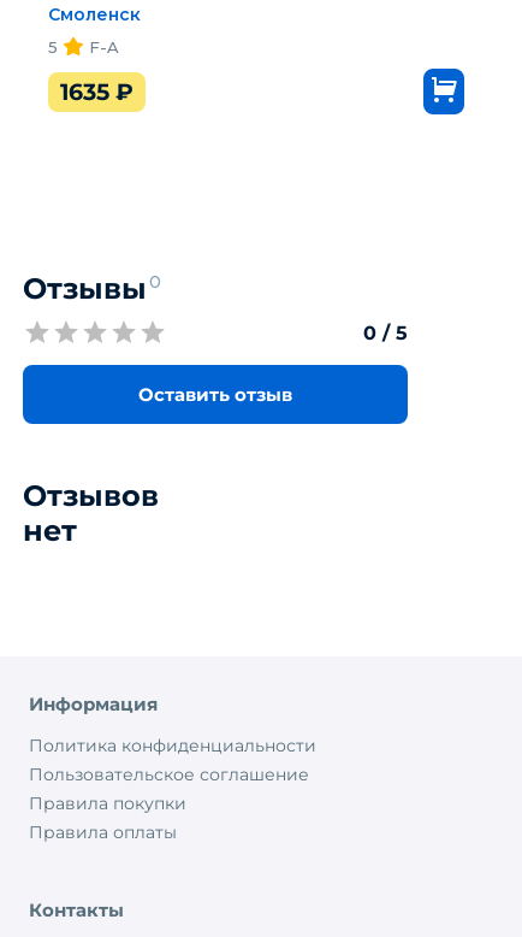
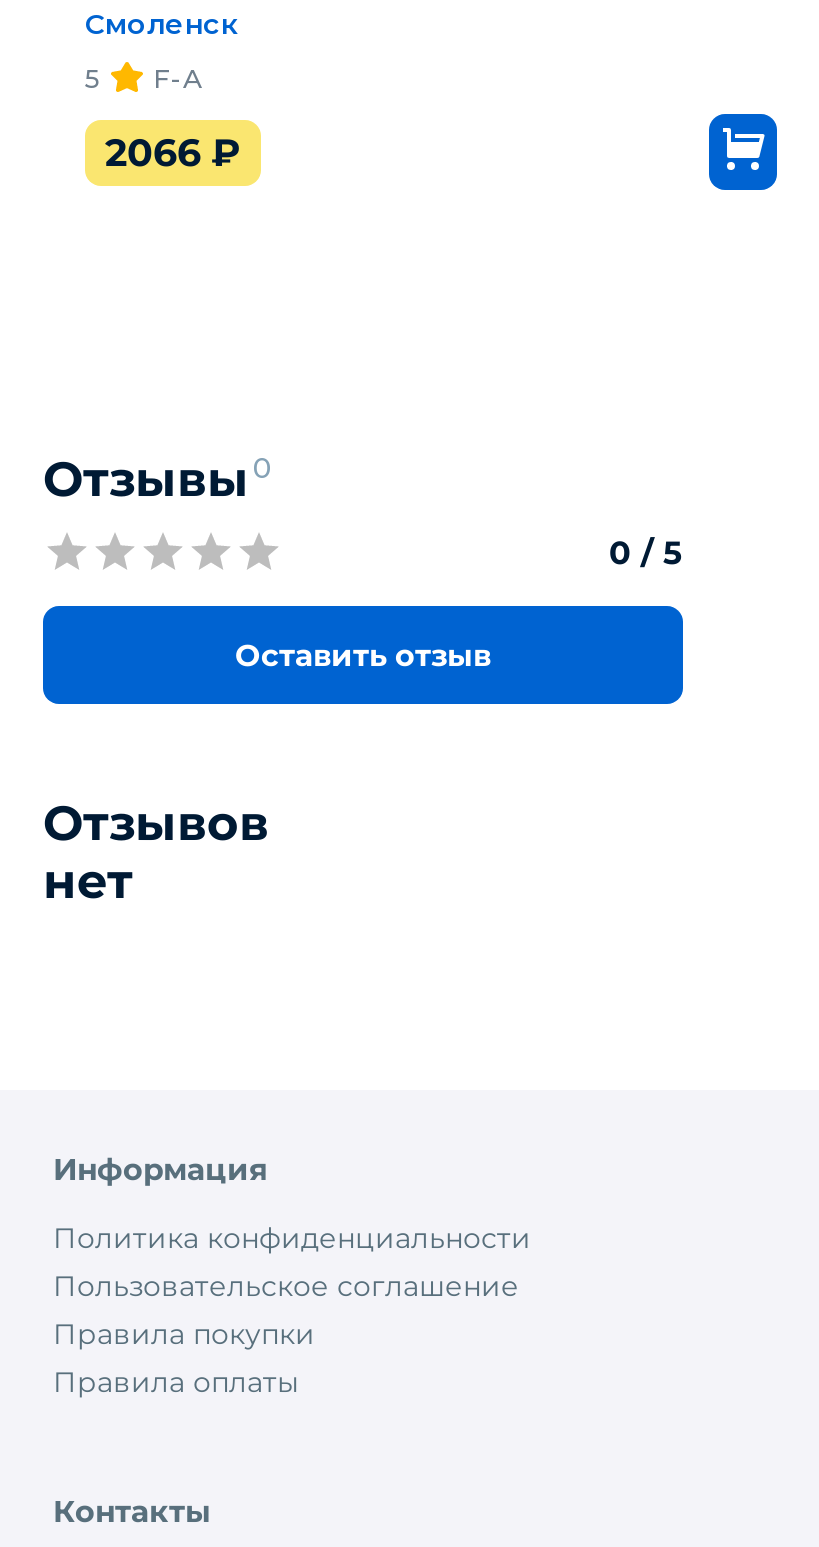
- 1635 ₽
+ 2066 ₽
